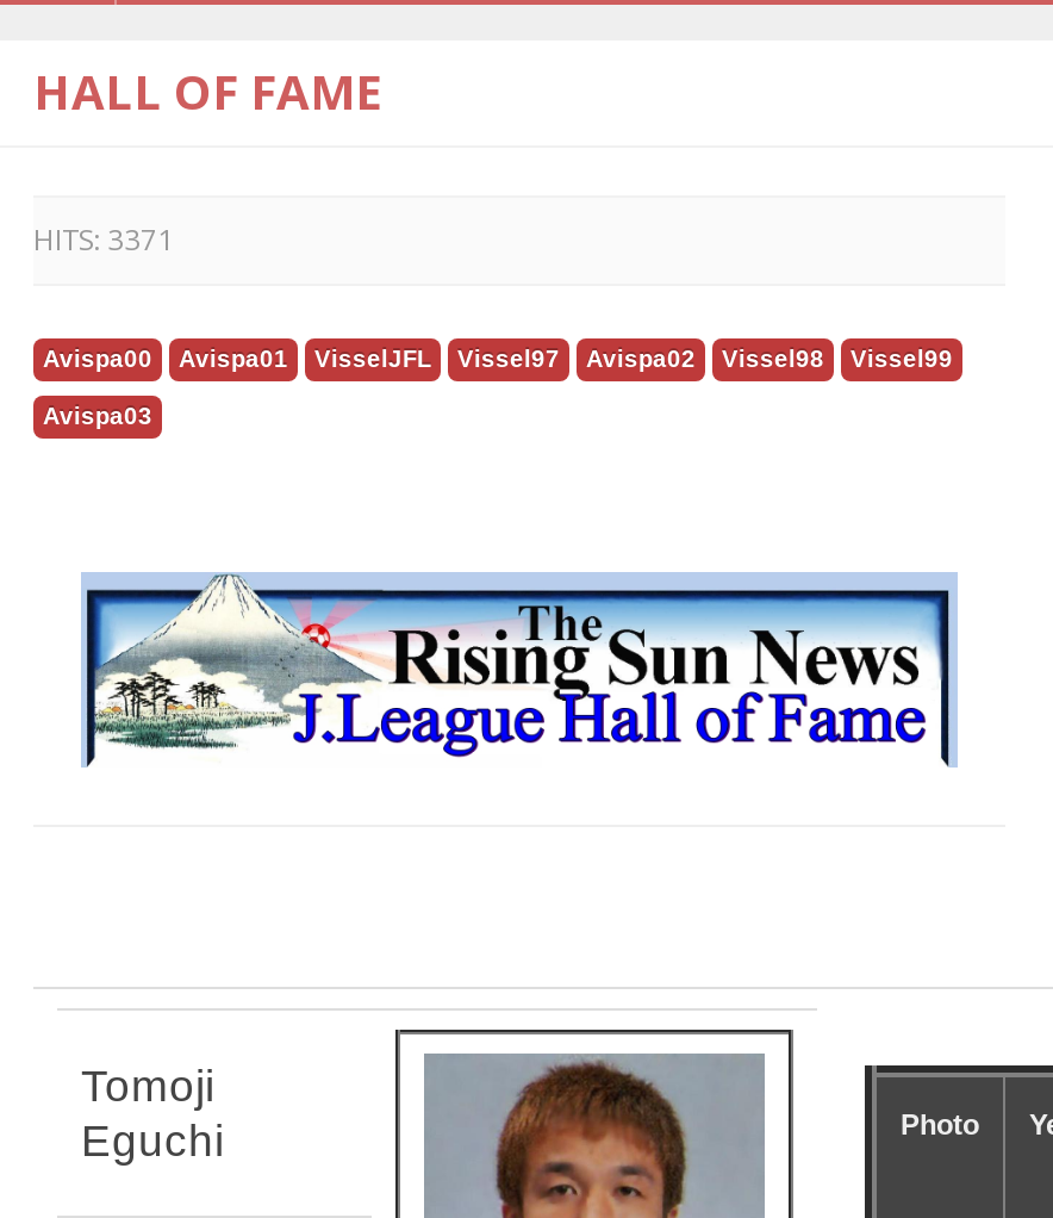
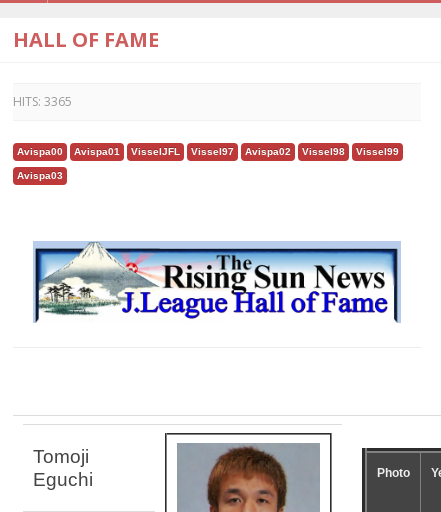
- HITS: 3371
+ HITS: 3365
